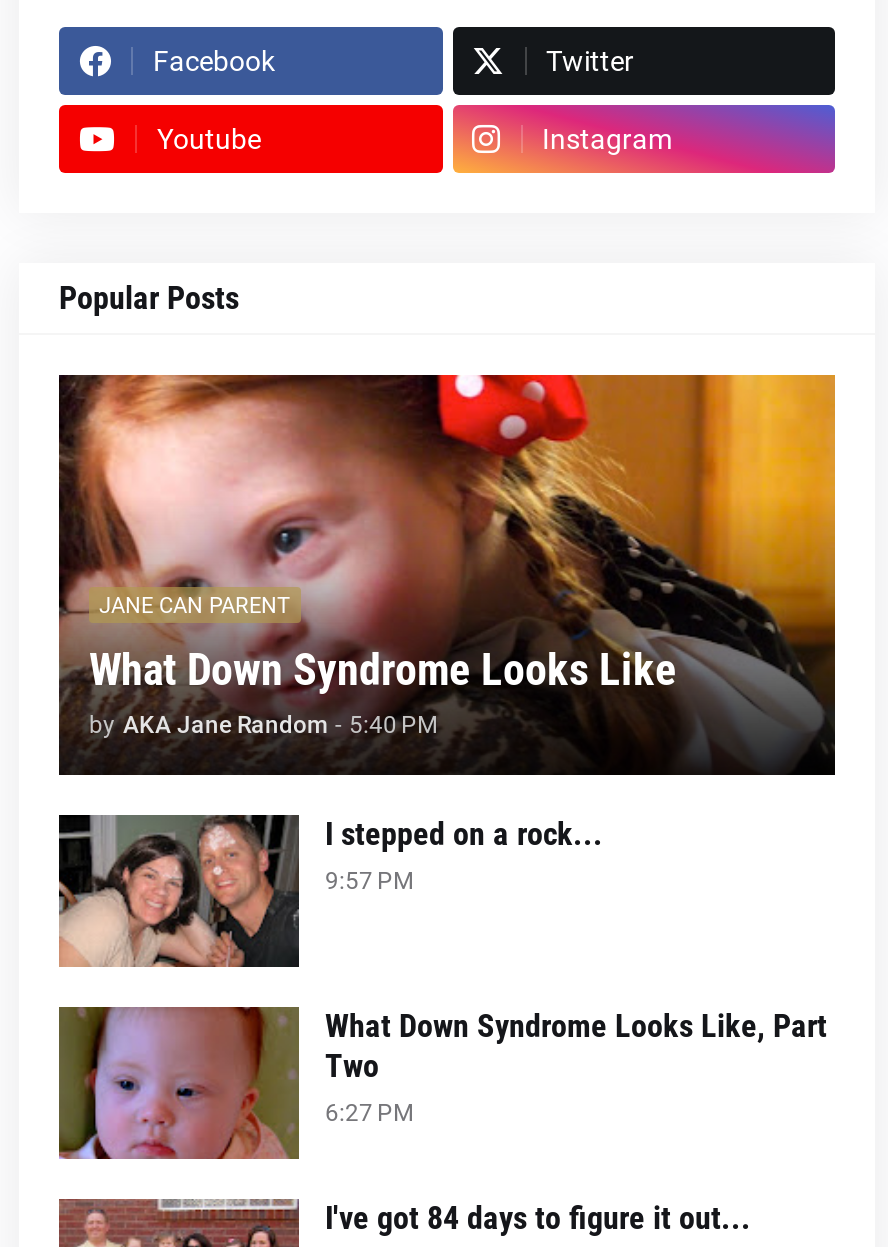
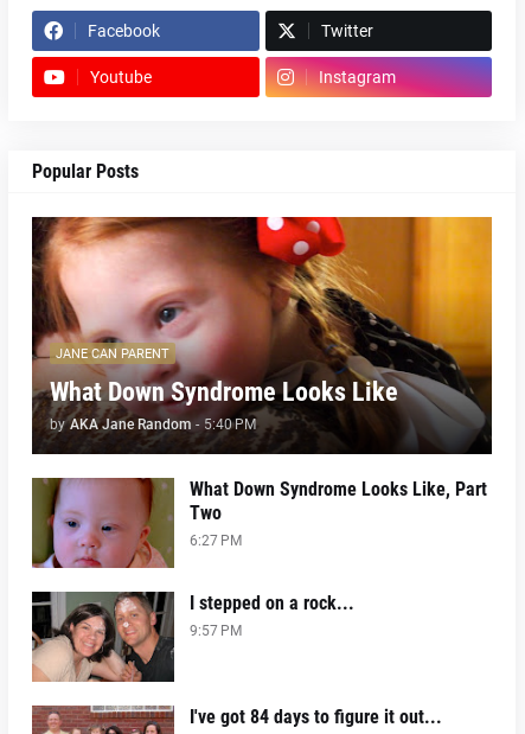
moved down: [image] | I stepped on a rock... | 9:57 PM

moved up: [image] | What Down Syndrome Looks Like, Part | Two | 6:27 PM
